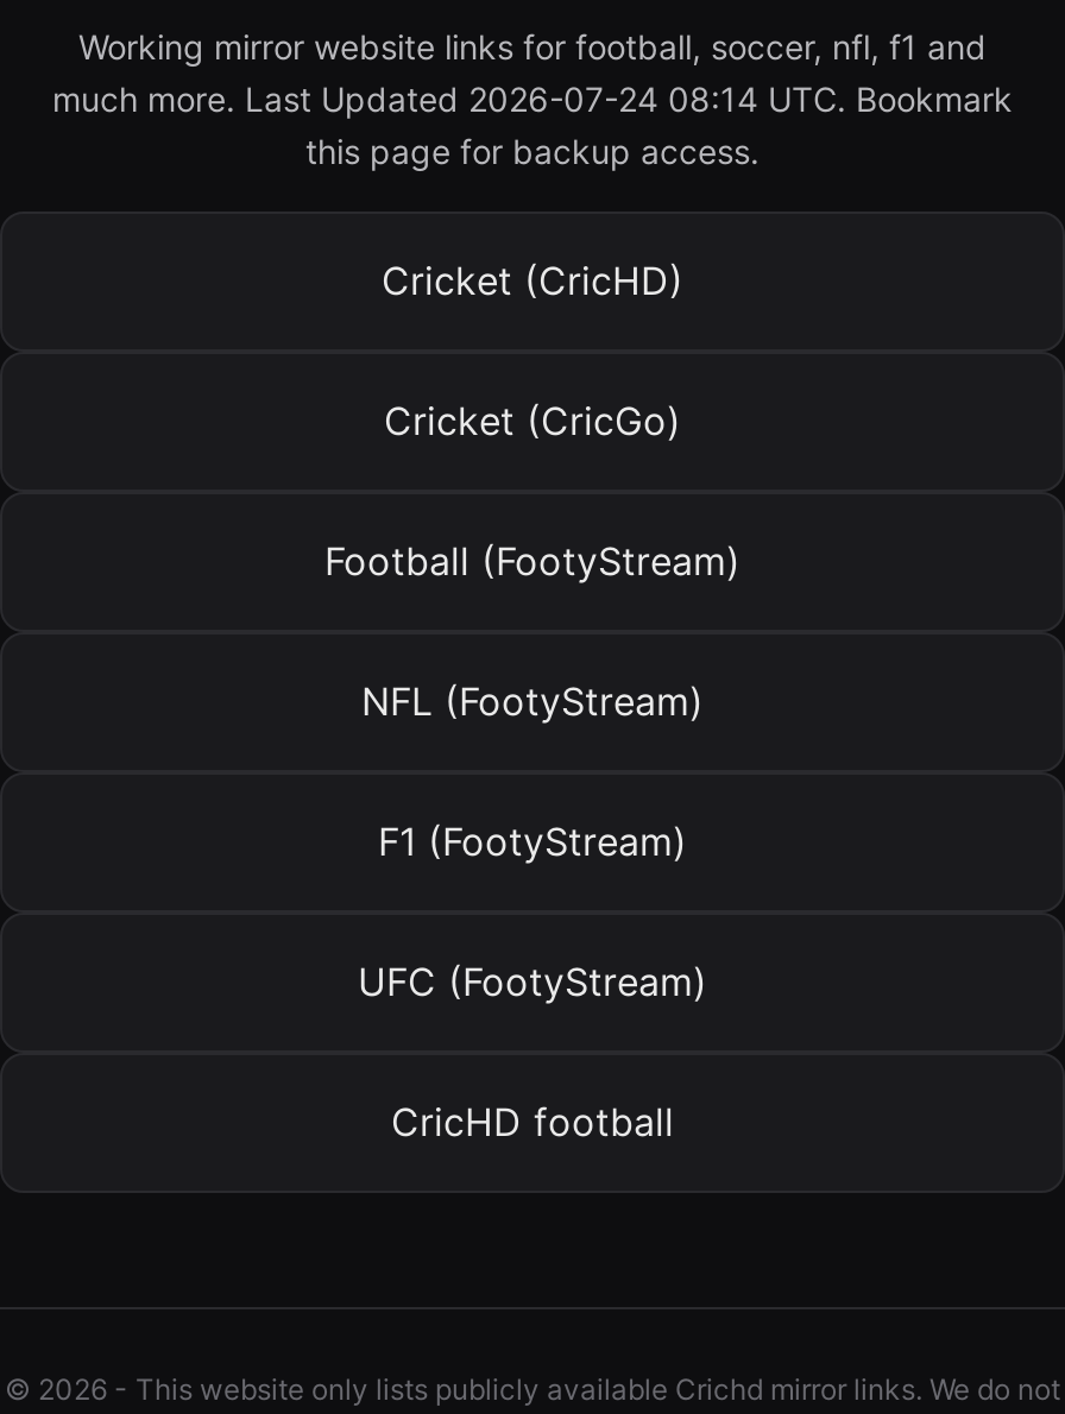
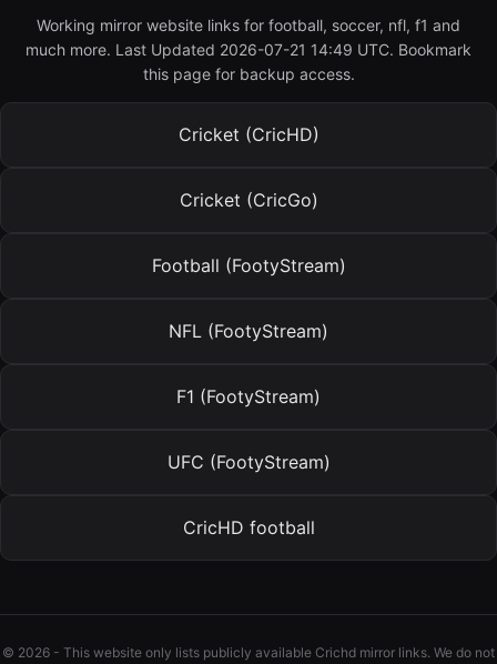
- much more. Last Updated 2026-07-24 08:14 UTC. Bookmark
+ much more. Last Updated 2026-07-21 14:49 UTC. Bookmark
